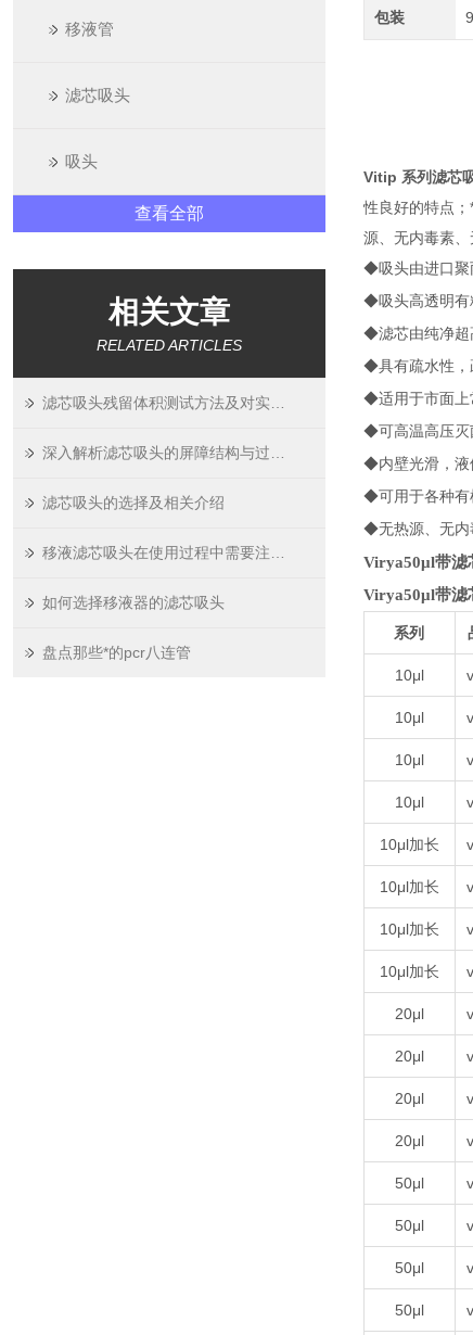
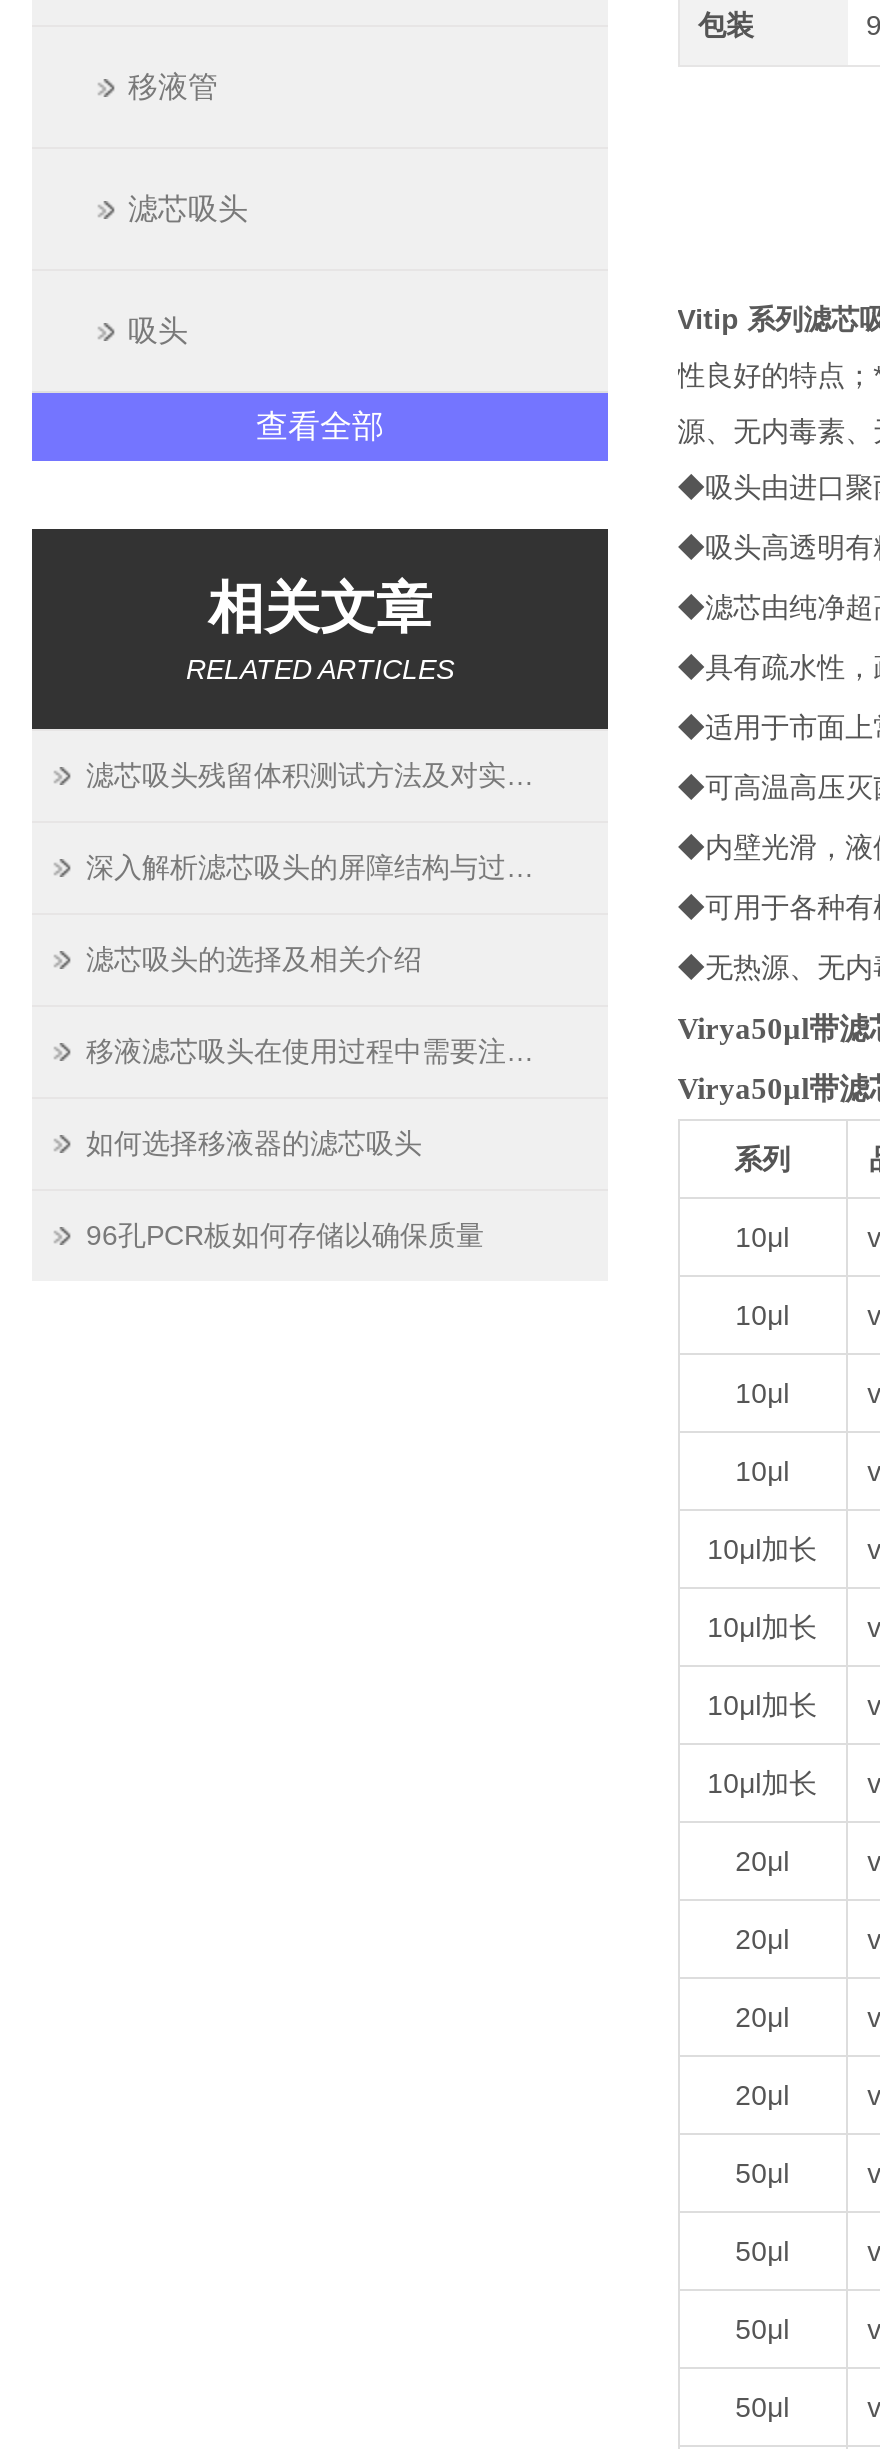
moved down: 移液管 | 滤芯吸头 | 吸头 | 查看全部 | 相关文章 | RELATED ARTICLES | 滤芯吸头的选择及相关介绍 | 如何选择移液器的滤芯吸头

- 盘点那些*的pcr八连管
+ 96孔PCR板如何存储以确保质量
